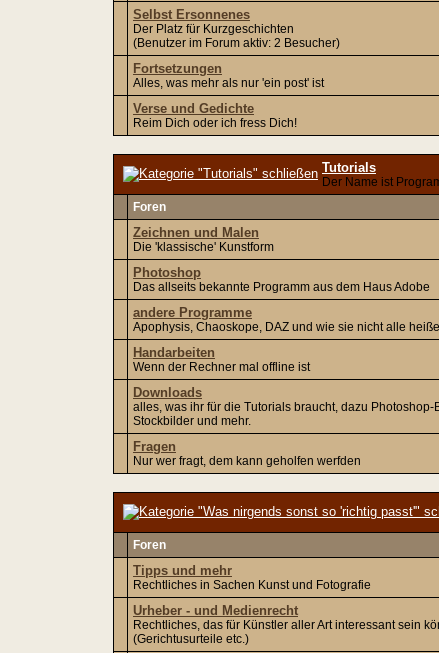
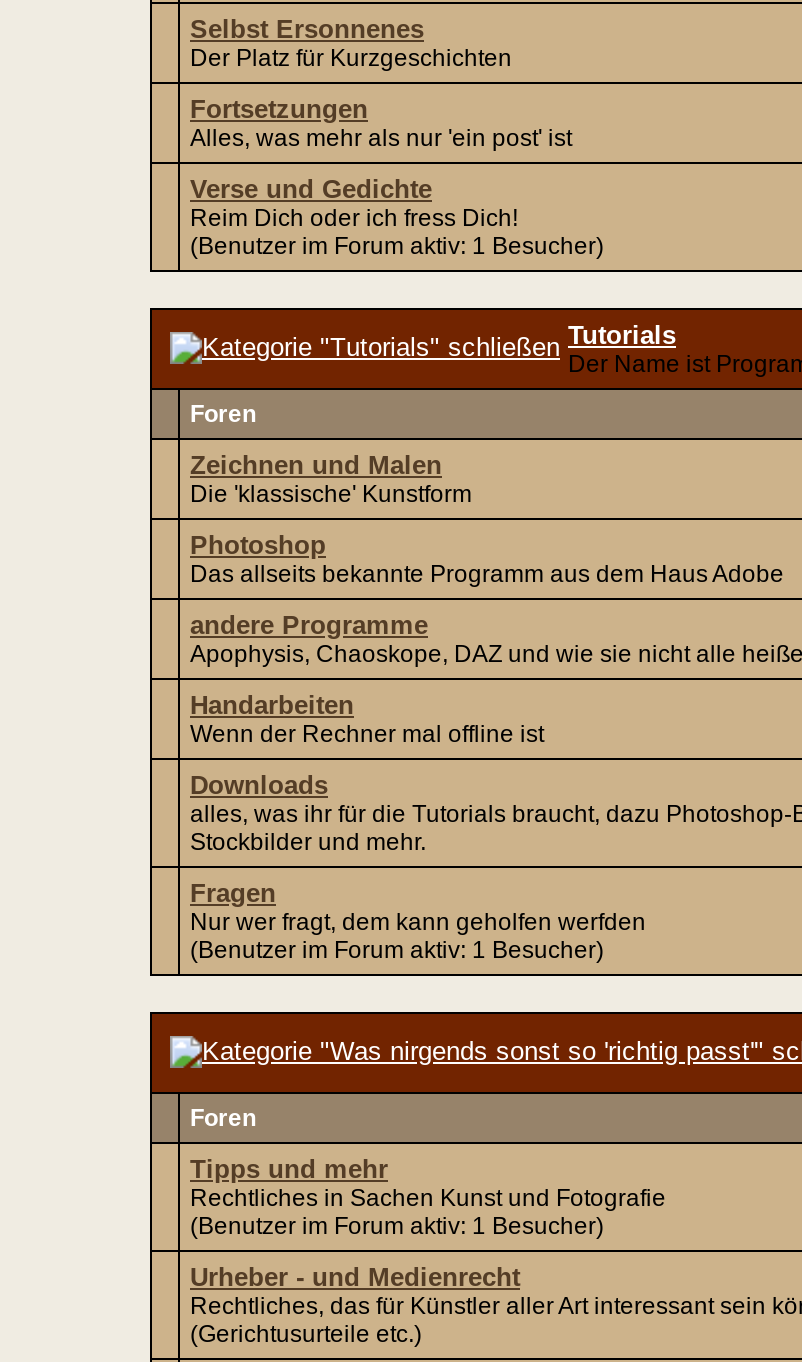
- (Benutzer im Forum aktiv: 2 Besucher)

+ (Benutzer im Forum aktiv: 1 Besucher)

+ (Benutzer im Forum aktiv: 1 Besucher)

+ (Benutzer im Forum aktiv: 1 Besucher)
